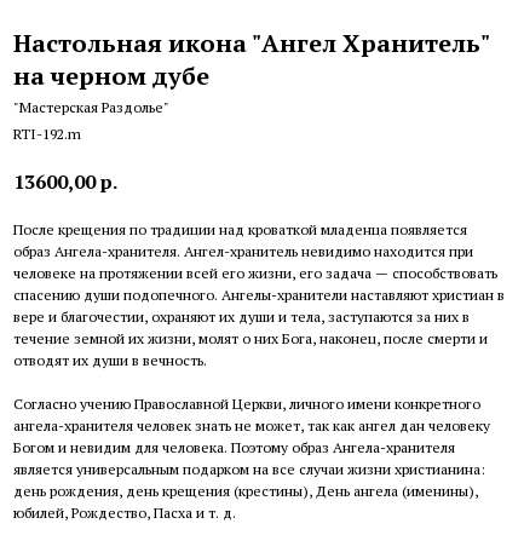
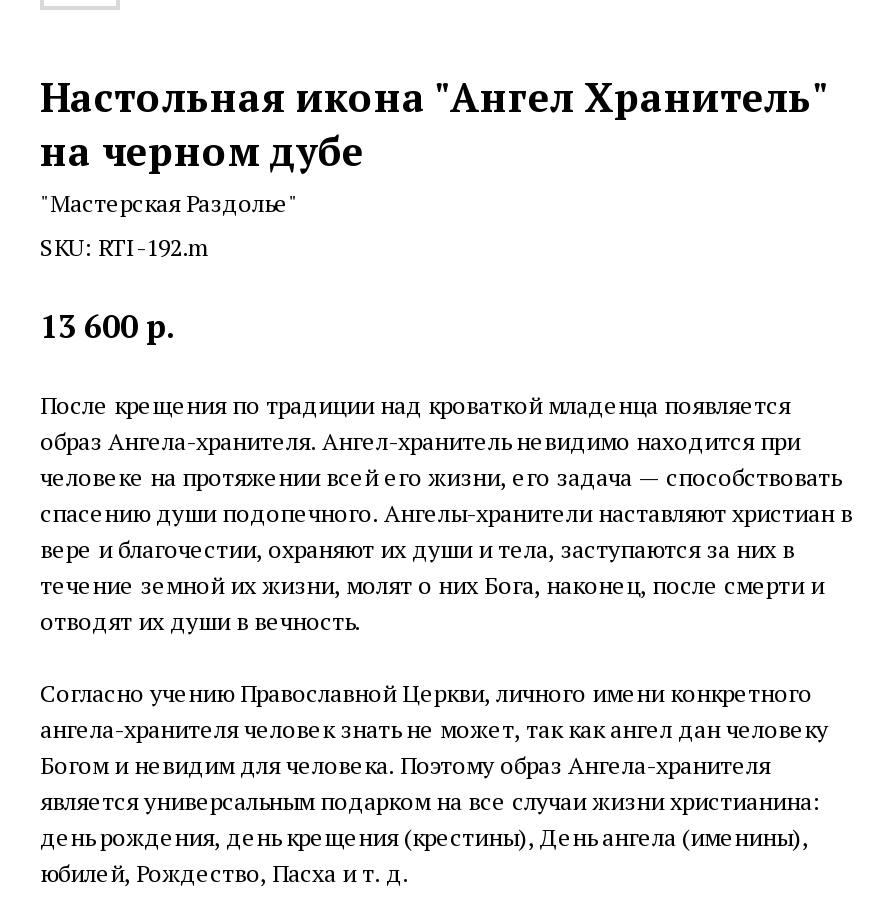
- RTI-192.m
+ SKU: RTI-192.m

- 13600,00 р.
+ 13 600 р.
